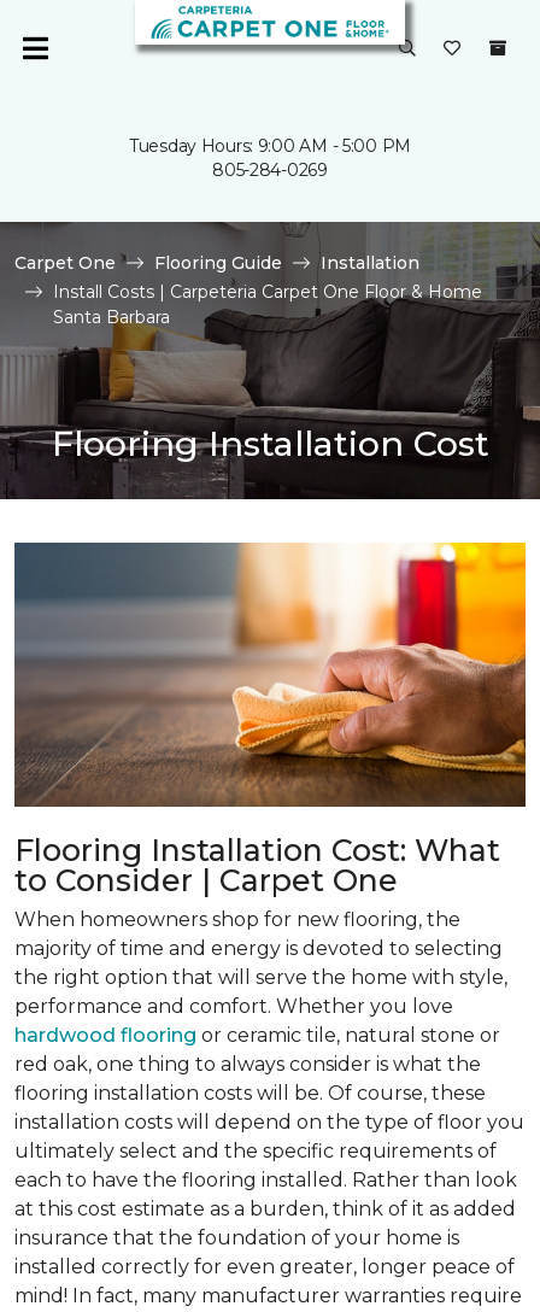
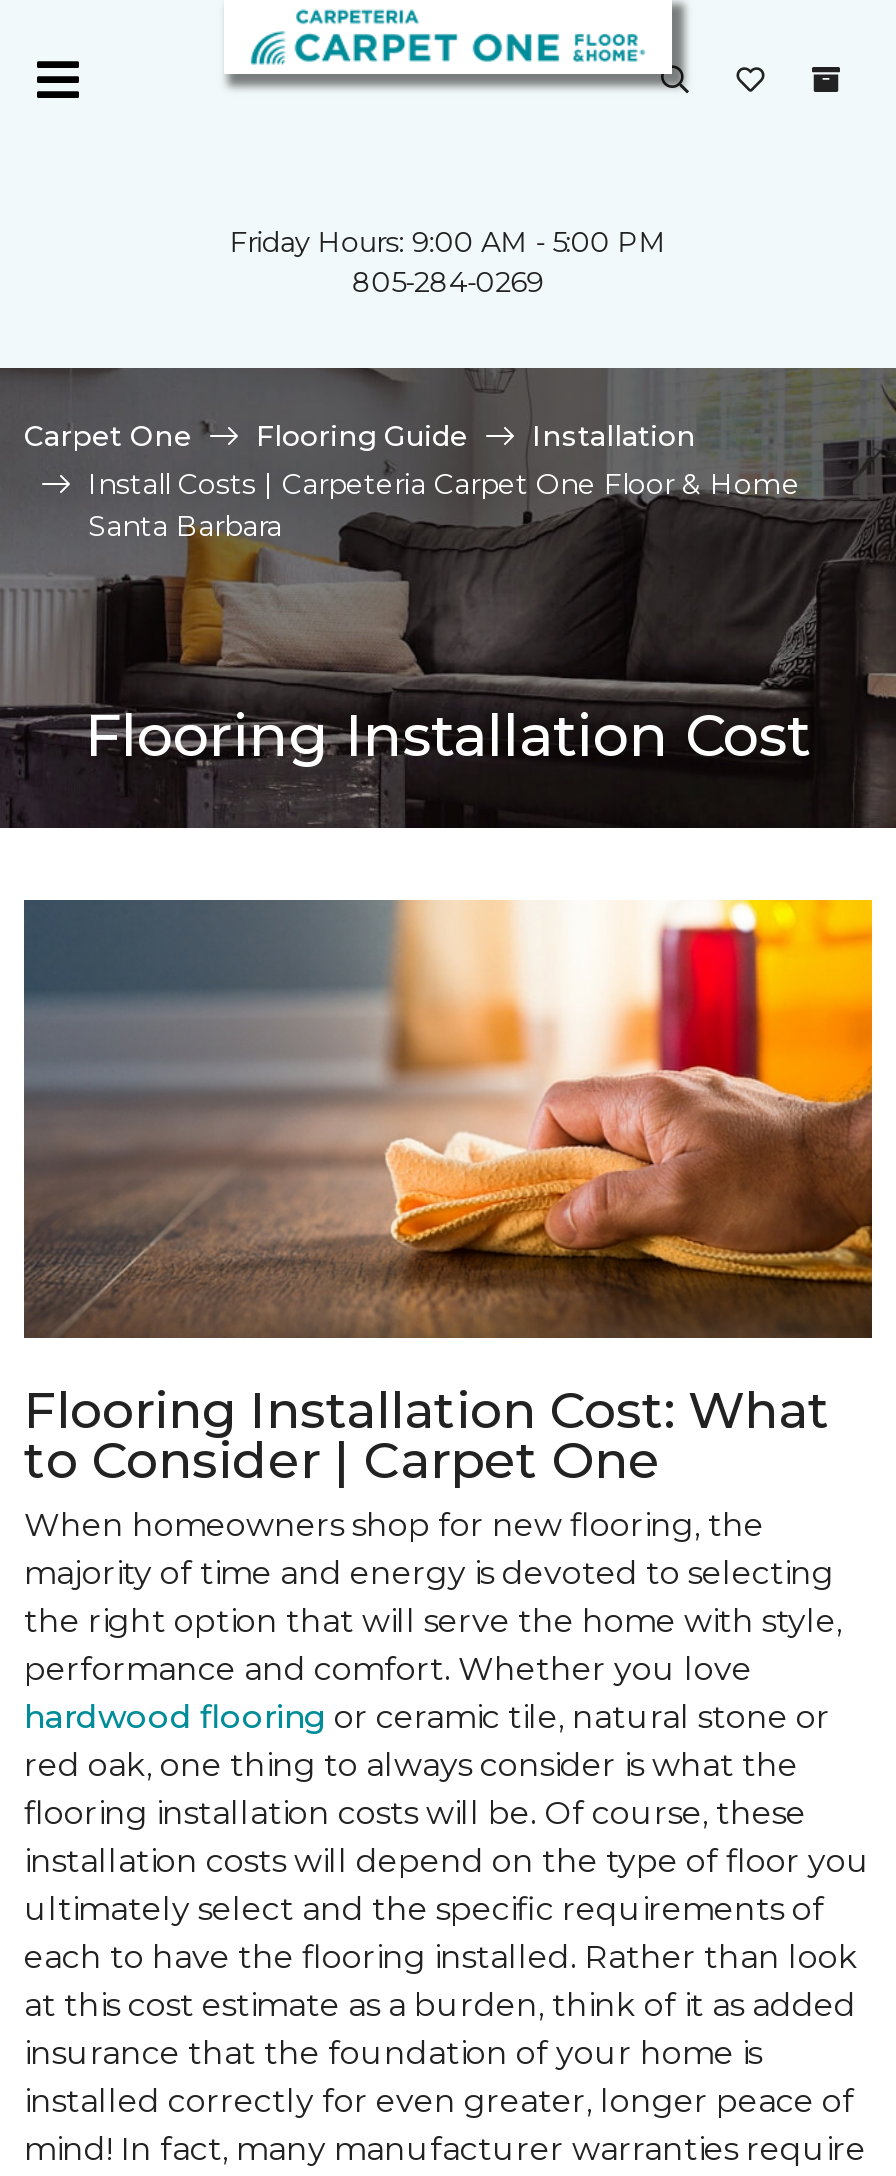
- Tuesday Hours: 9:00 AM - 5:00 PM
+ Friday Hours: 9:00 AM - 5:00 PM
